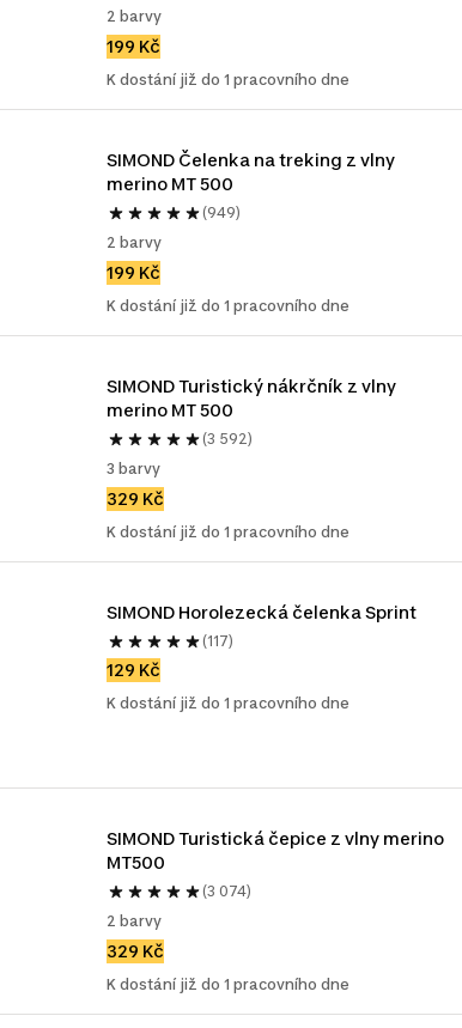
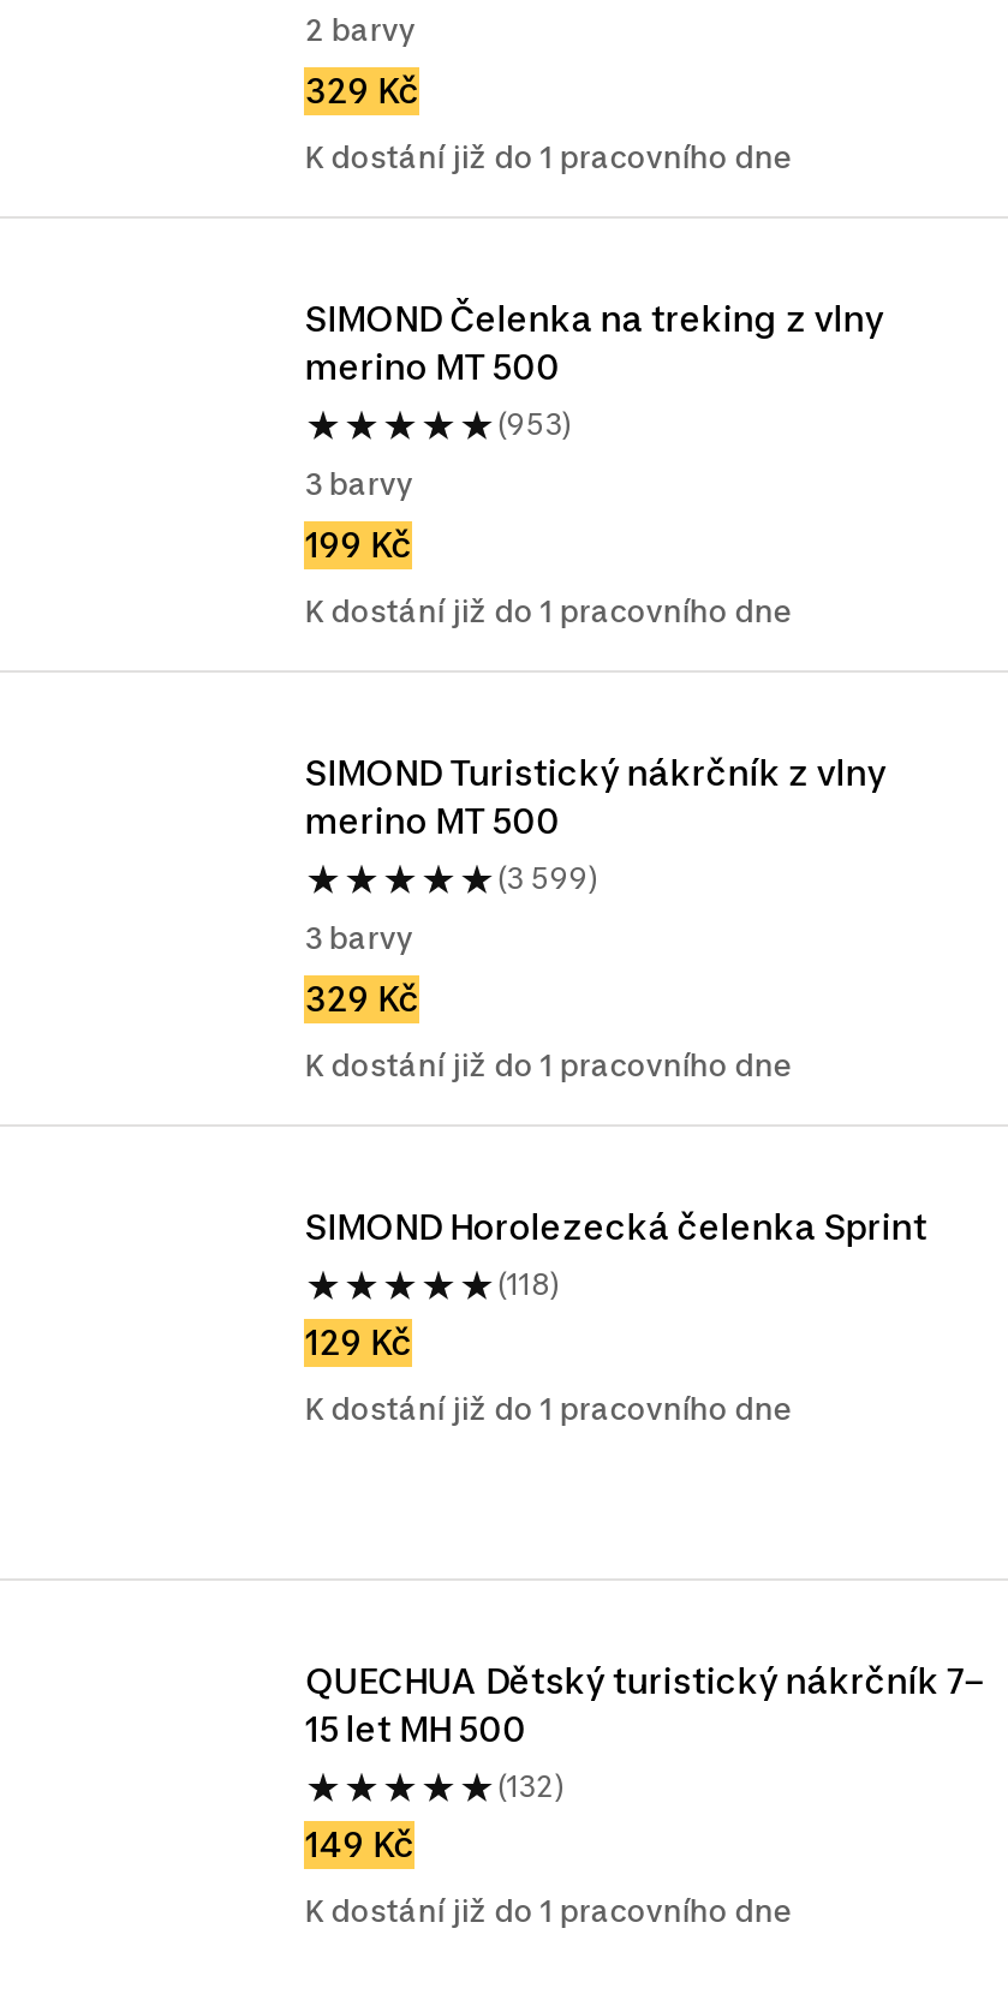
- 199 Kč
+ 329 Kč

- (949)
+ (953)

- 2 barvy
+ 3 barvy

- (3 592)
+ (3 599)

- (117)
+ (118)

- SIMOND Turistická čepice z vlny merino
- MT500
- (3 074)
- 2 barvy
- 329 Kč
+ QUECHUA Dětský turistický nákrčník 7–
+ 15 let MH 500
+ (132)
+ 149 Kč
